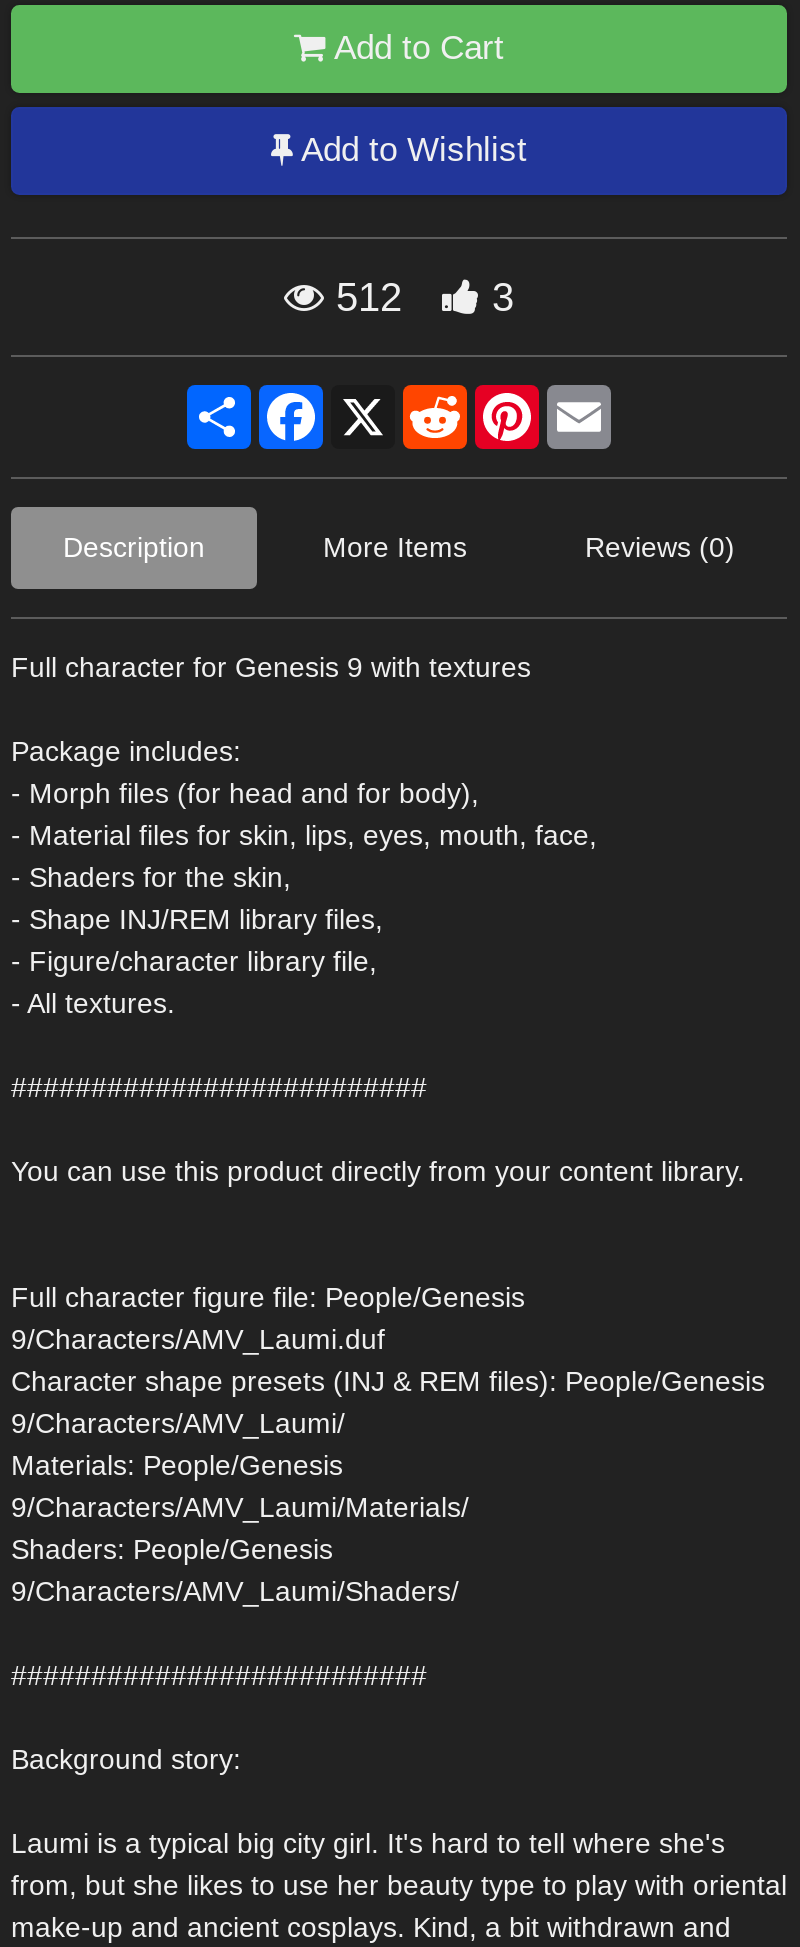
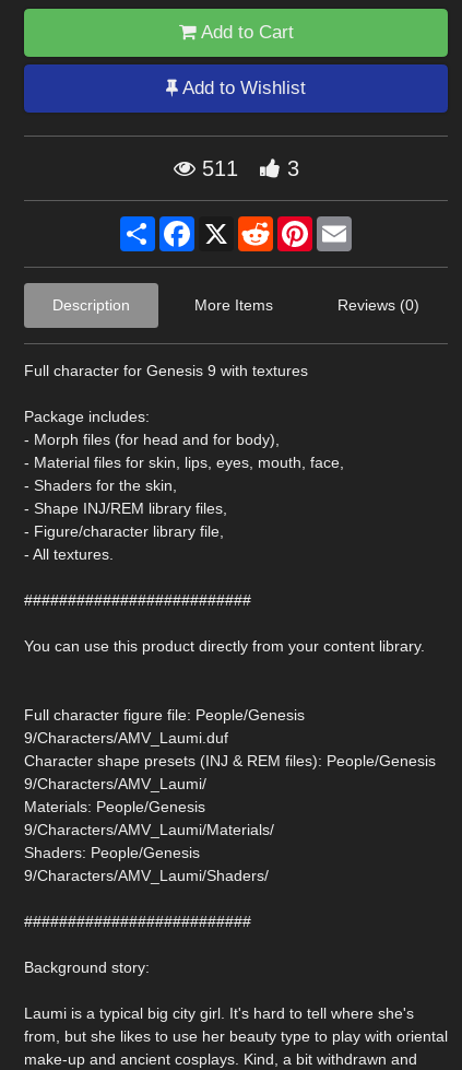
- 512 3
+ 511 3
